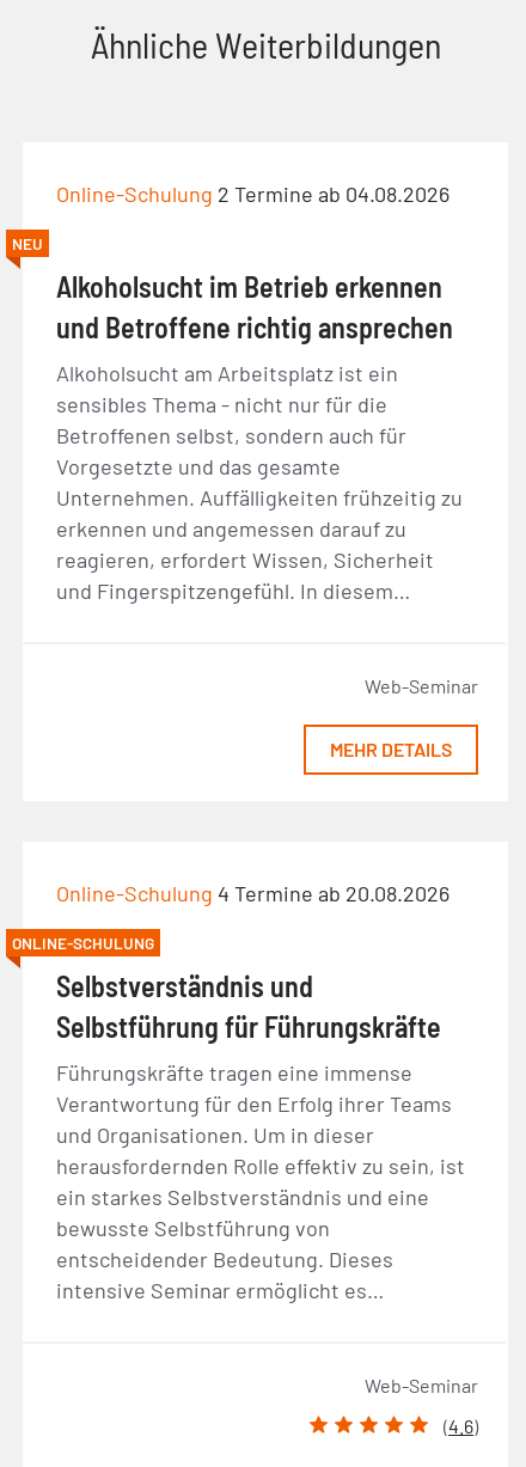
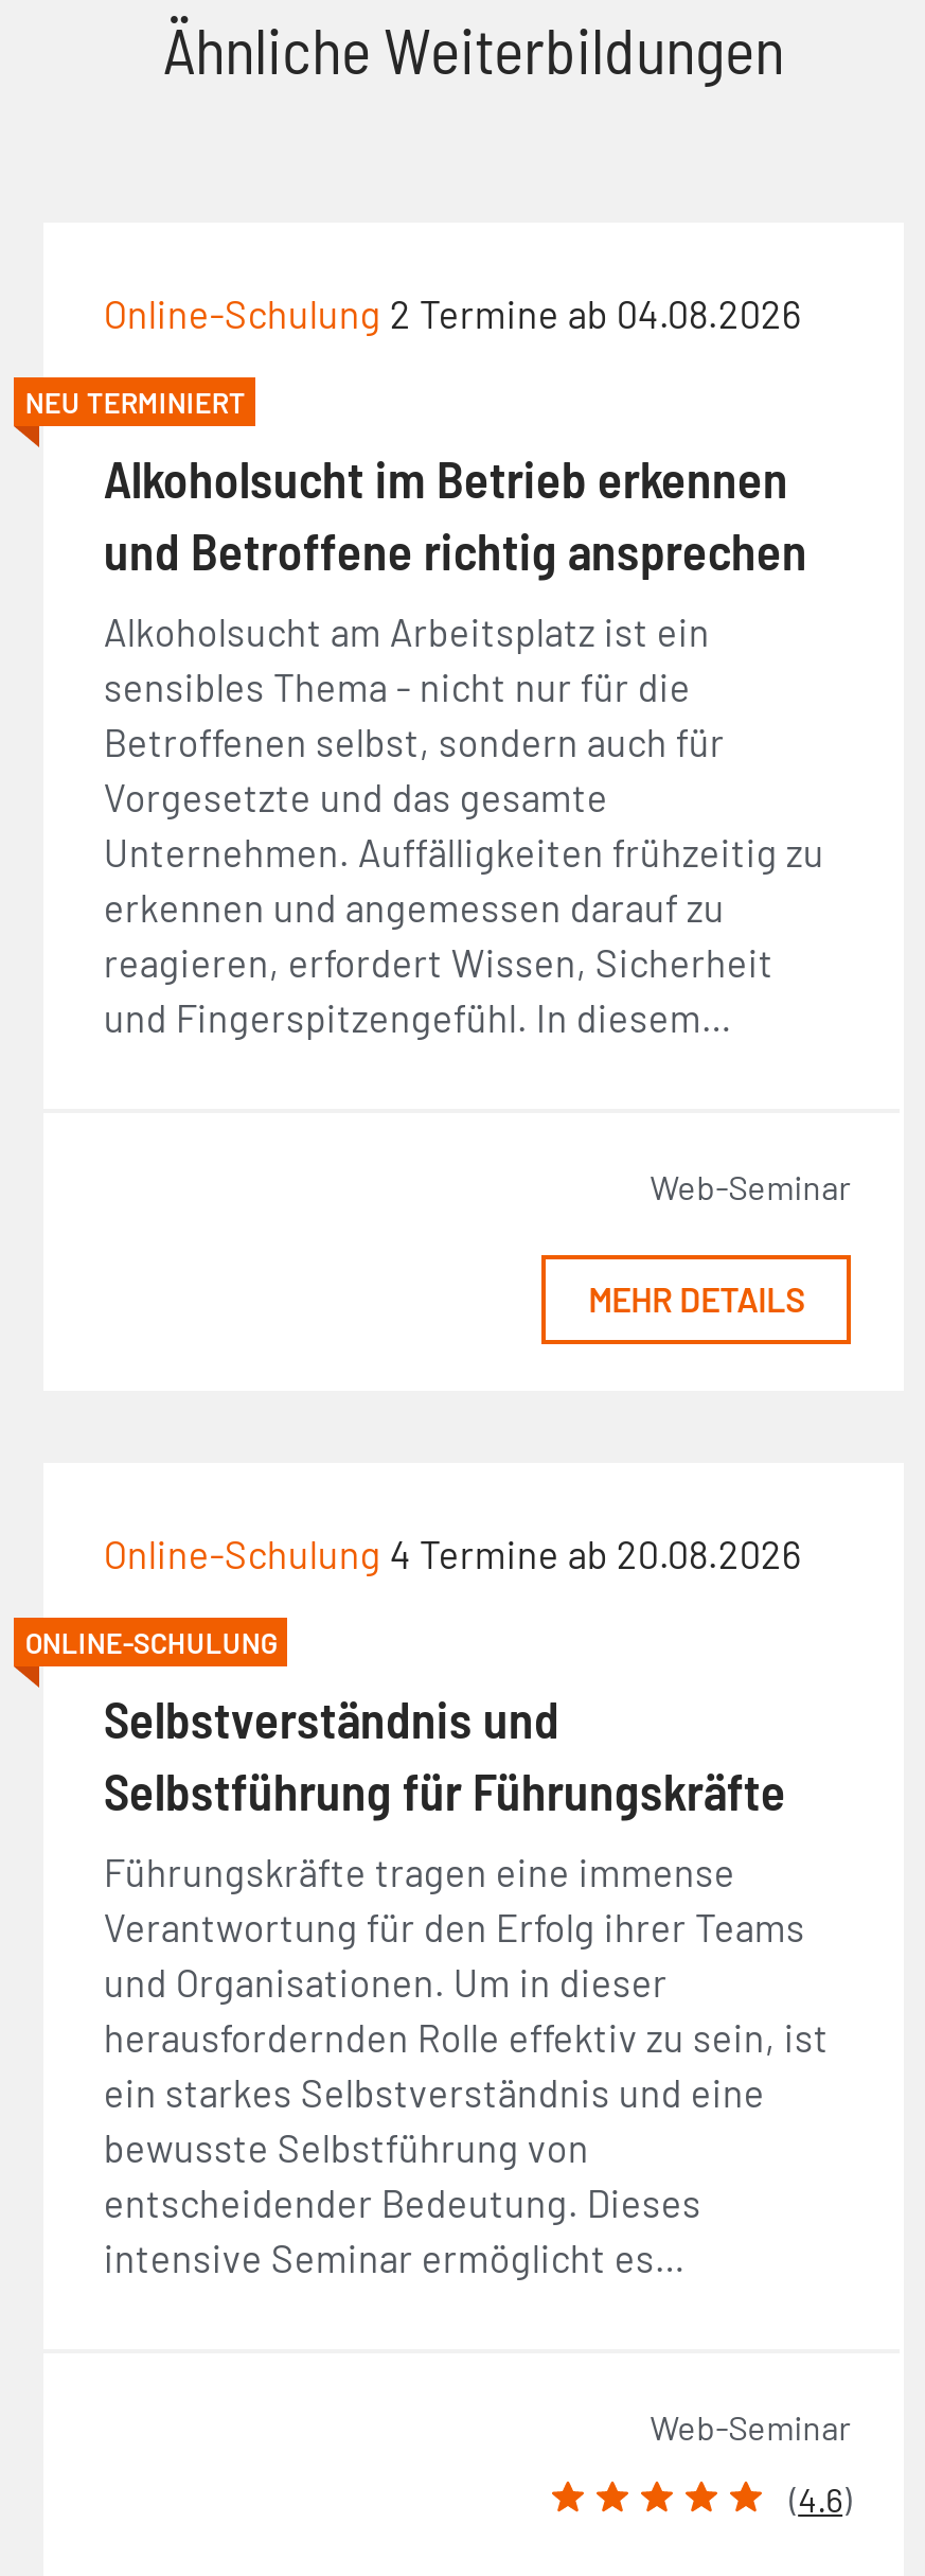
- NEU
+ NEU TERMINIERT
